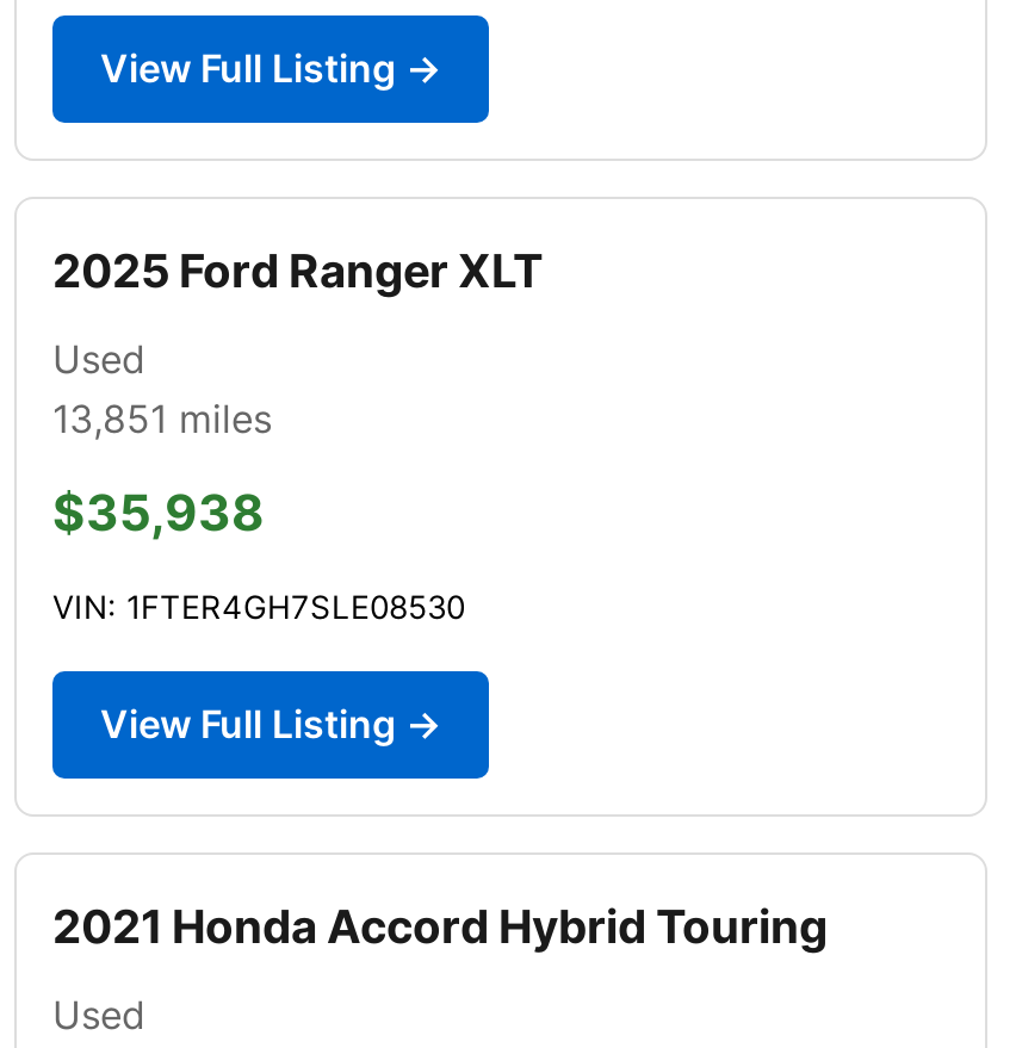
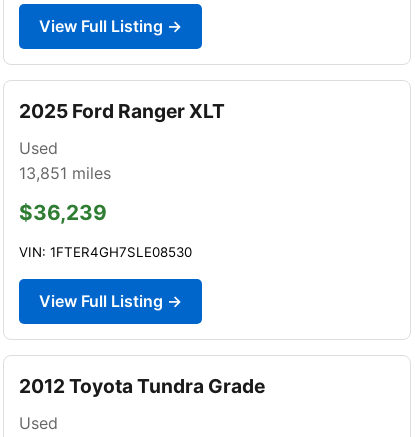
- $35,938
+ $36,239

- 2021 Honda Accord Hybrid Touring
+ 2012 Toyota Tundra Grade
